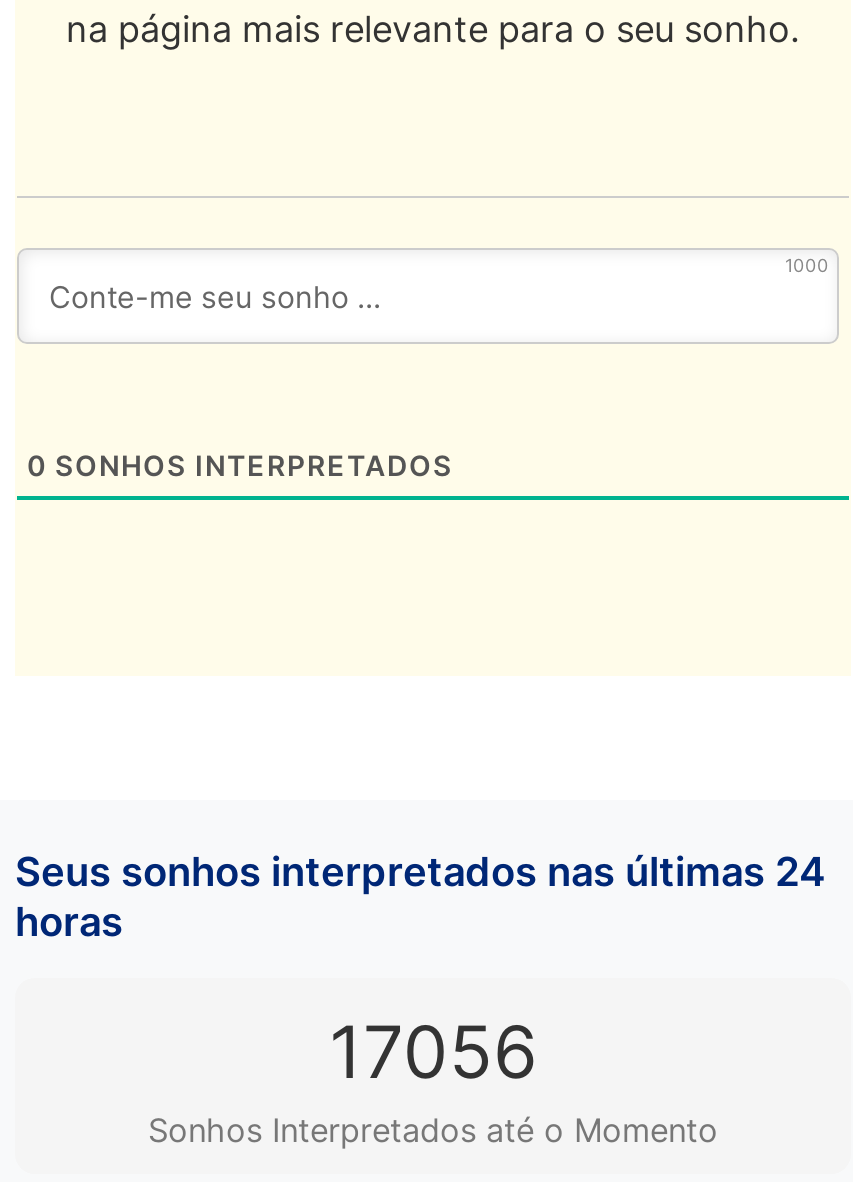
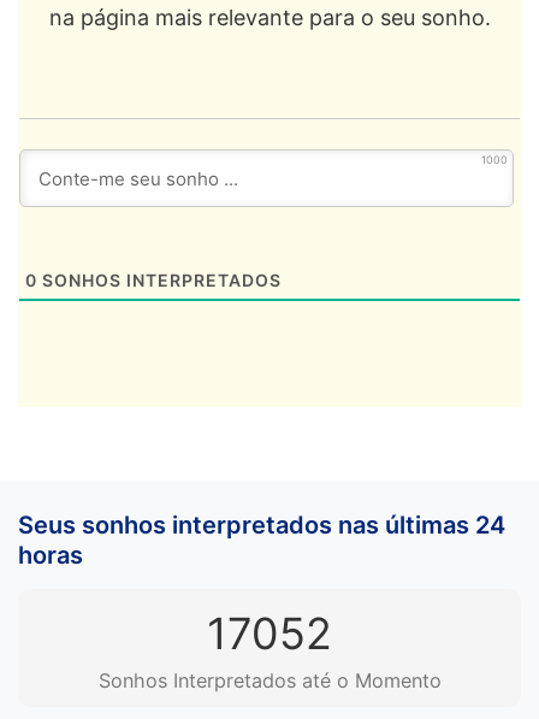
- 17056
+ 17052
